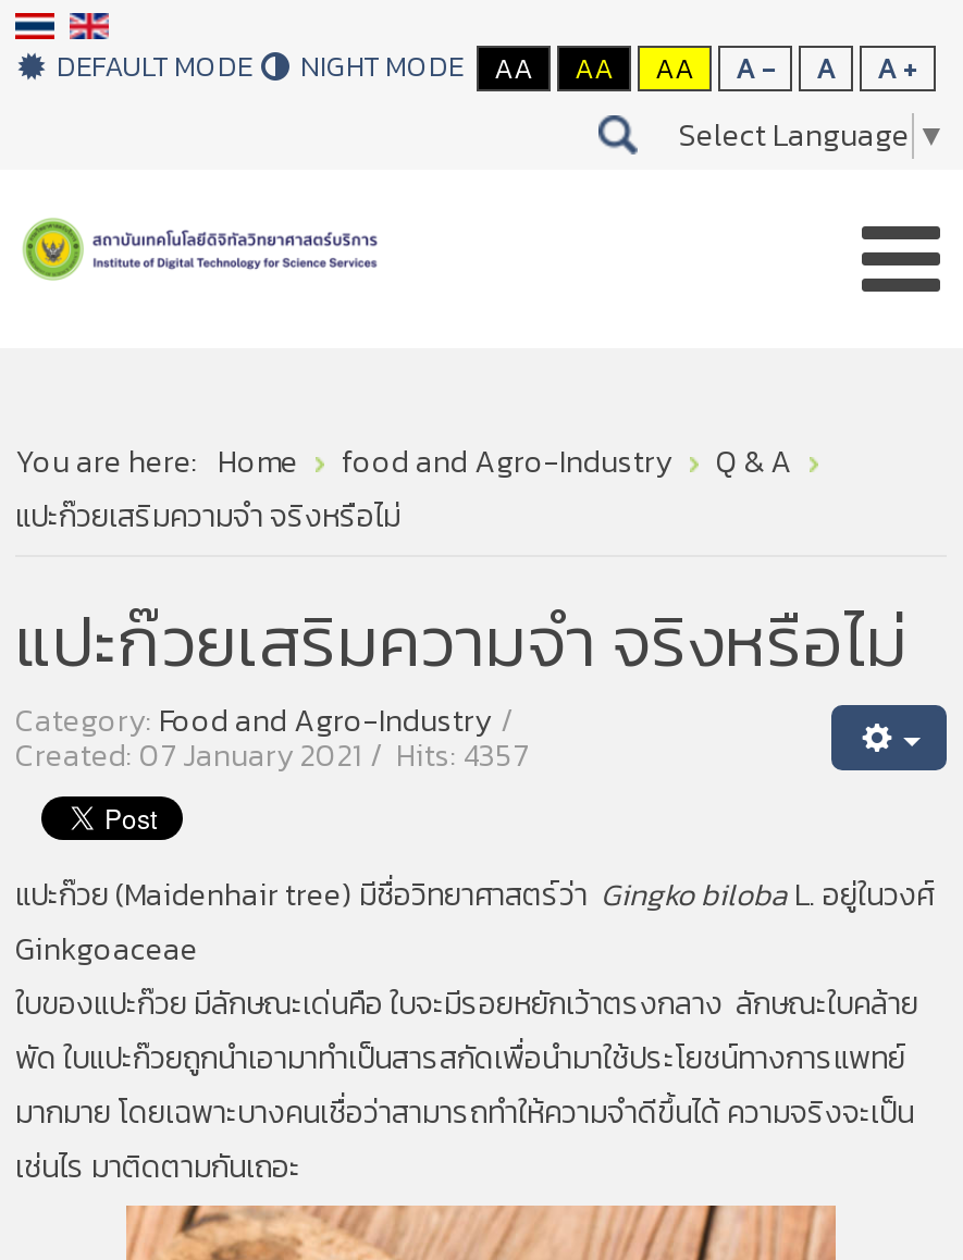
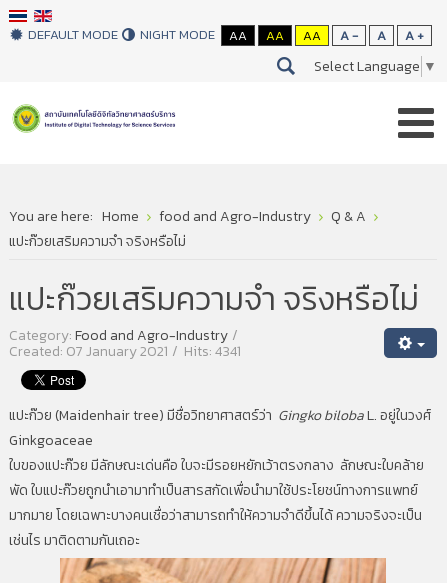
- Created: 07 January 2021 Hits: 4357
+ Created: 07 January 2021 Hits: 4341
